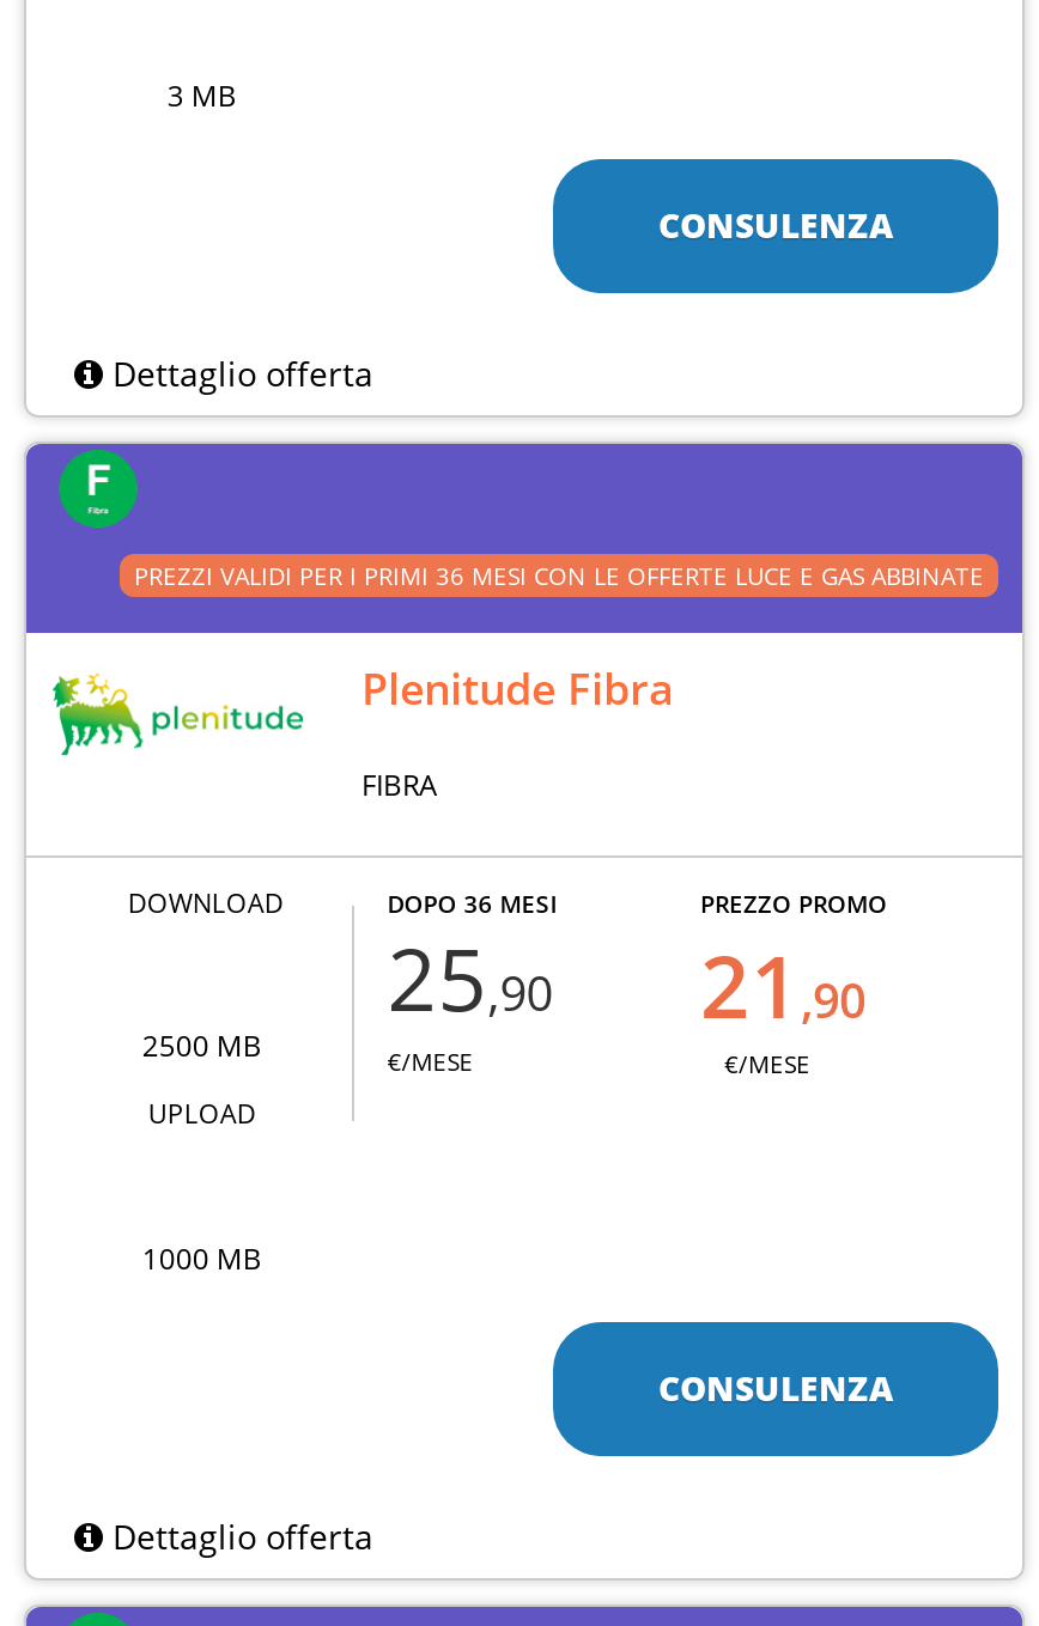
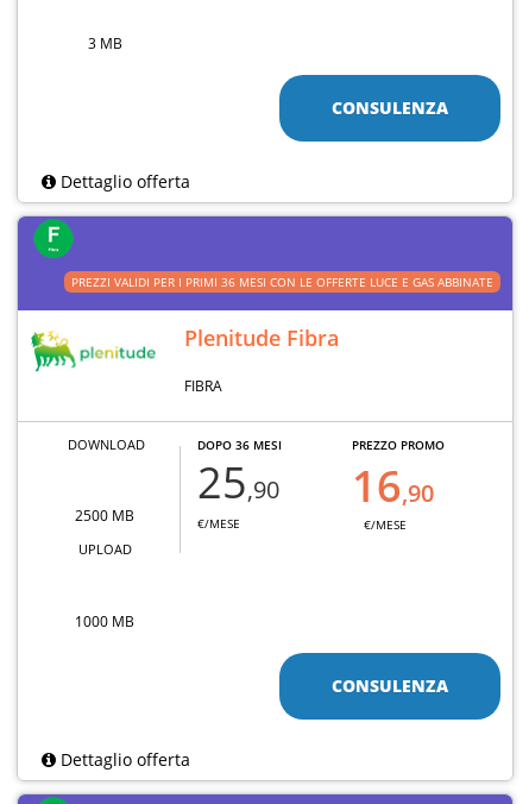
- 25,90 21,90
+ 25,90 16,90
